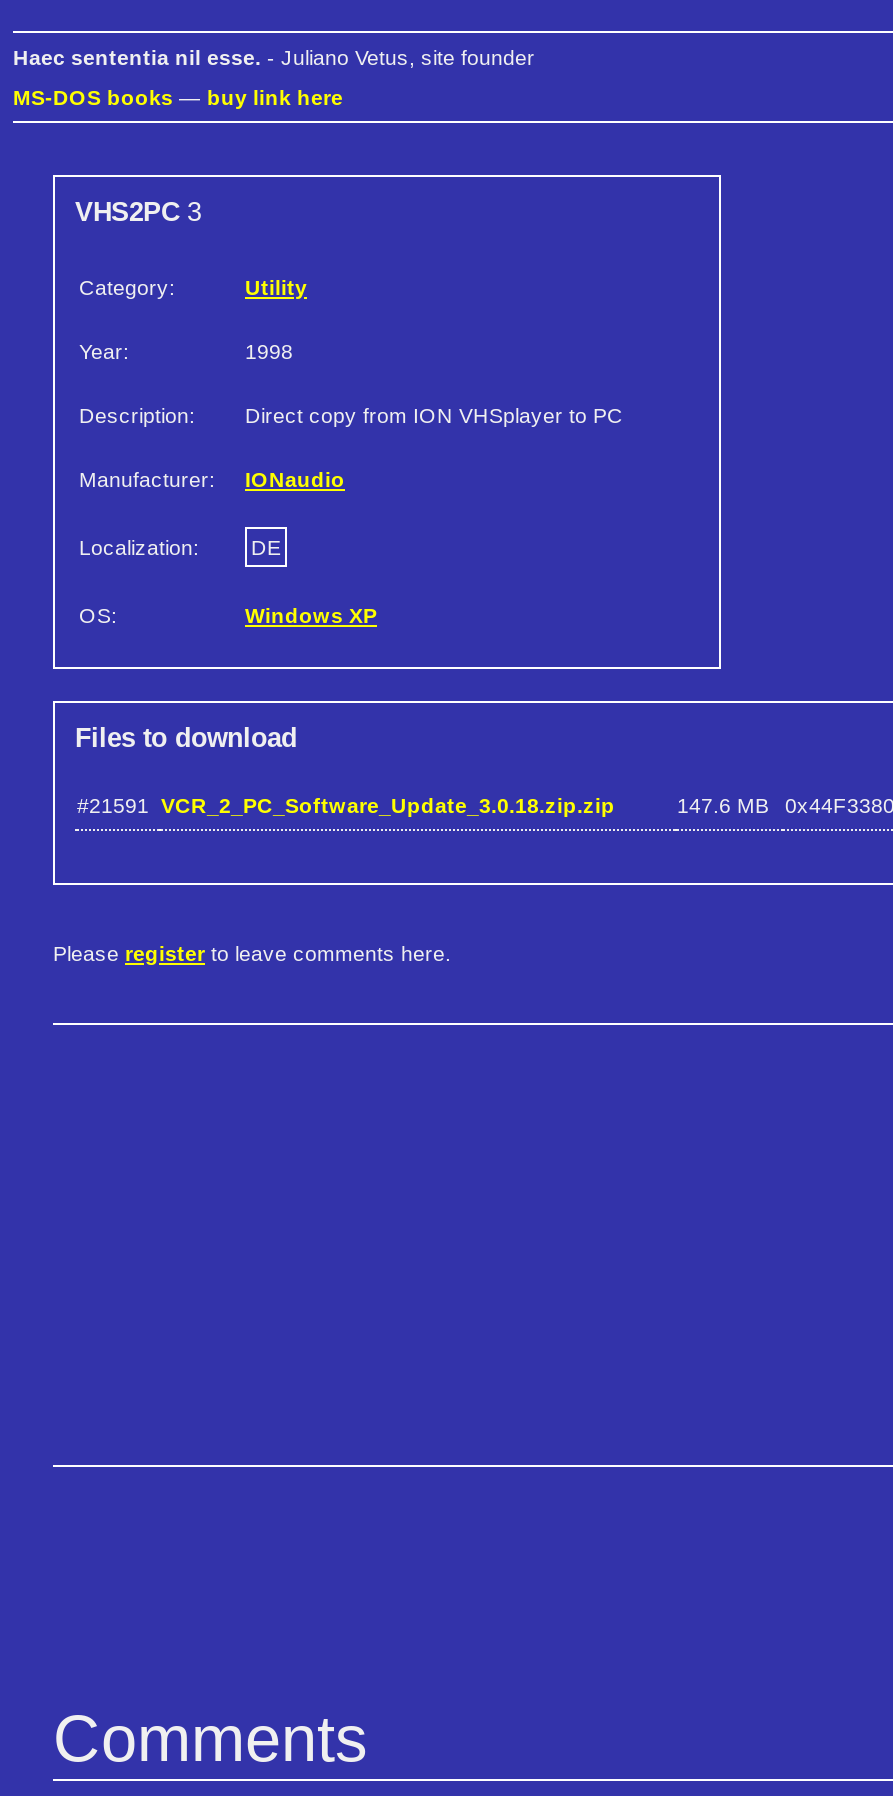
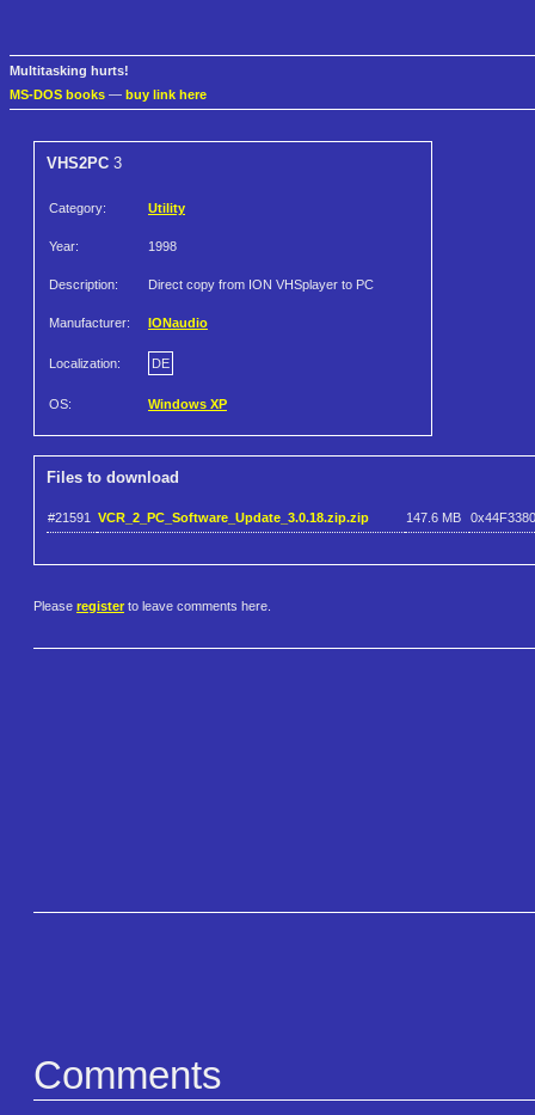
- Haec sententia nil esse. - Juliano Vetus, site founder
+ Multitasking hurts!
